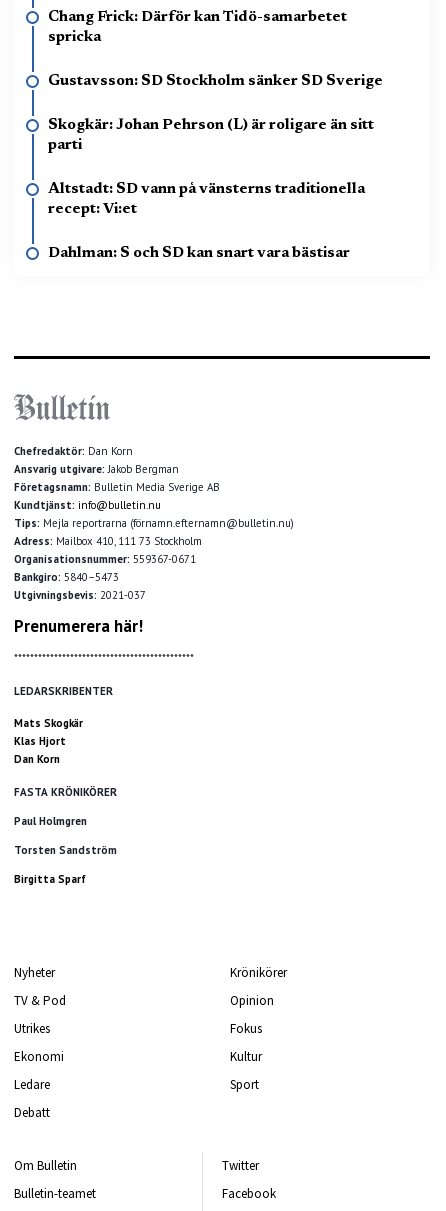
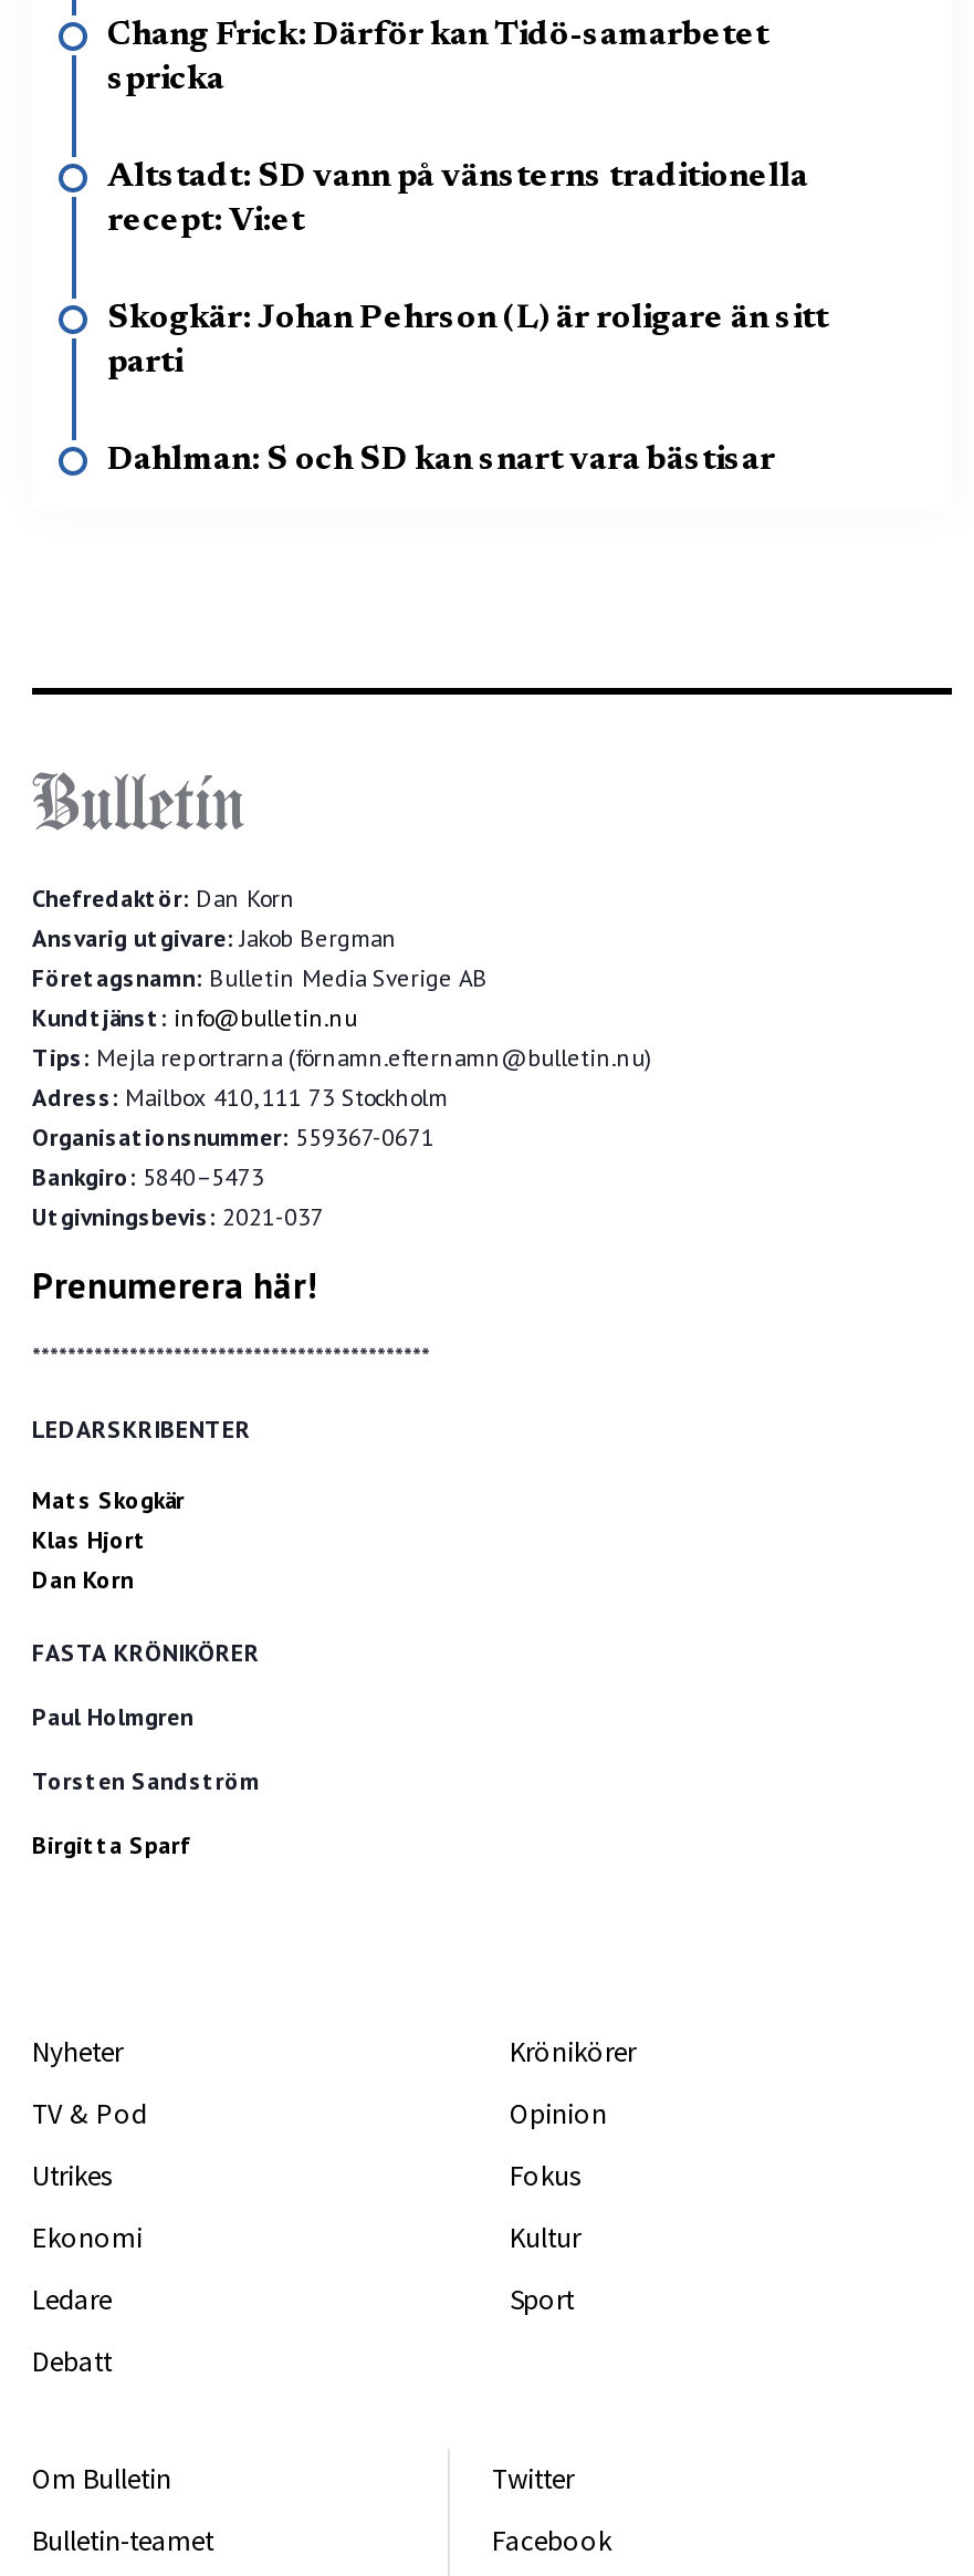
- Gustavsson: SD Stockholm sänker SD Sverige

moved down: Skogkär: Johan Pehrson (L) är roligare än sitt | parti

moved up: Altstadt: SD vann på vänsterns traditionella | recept: Vi:et
